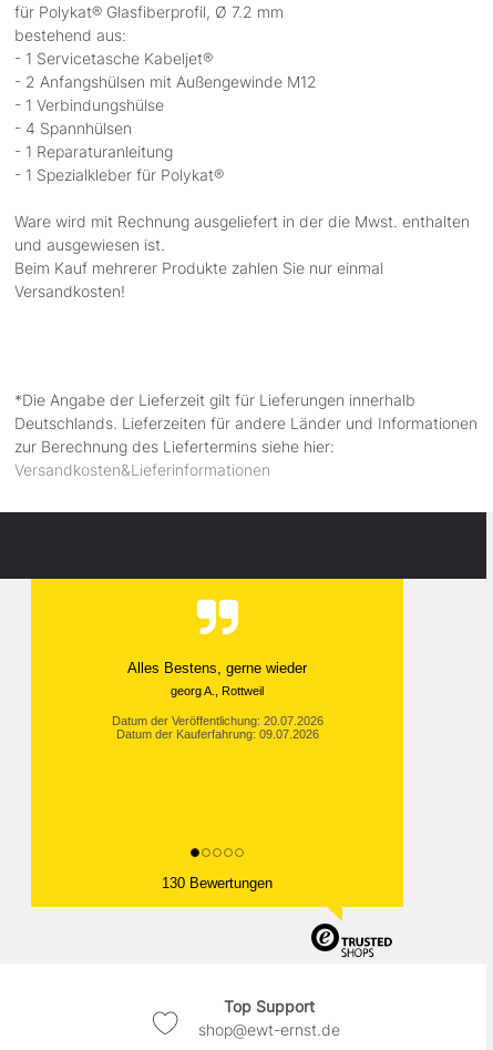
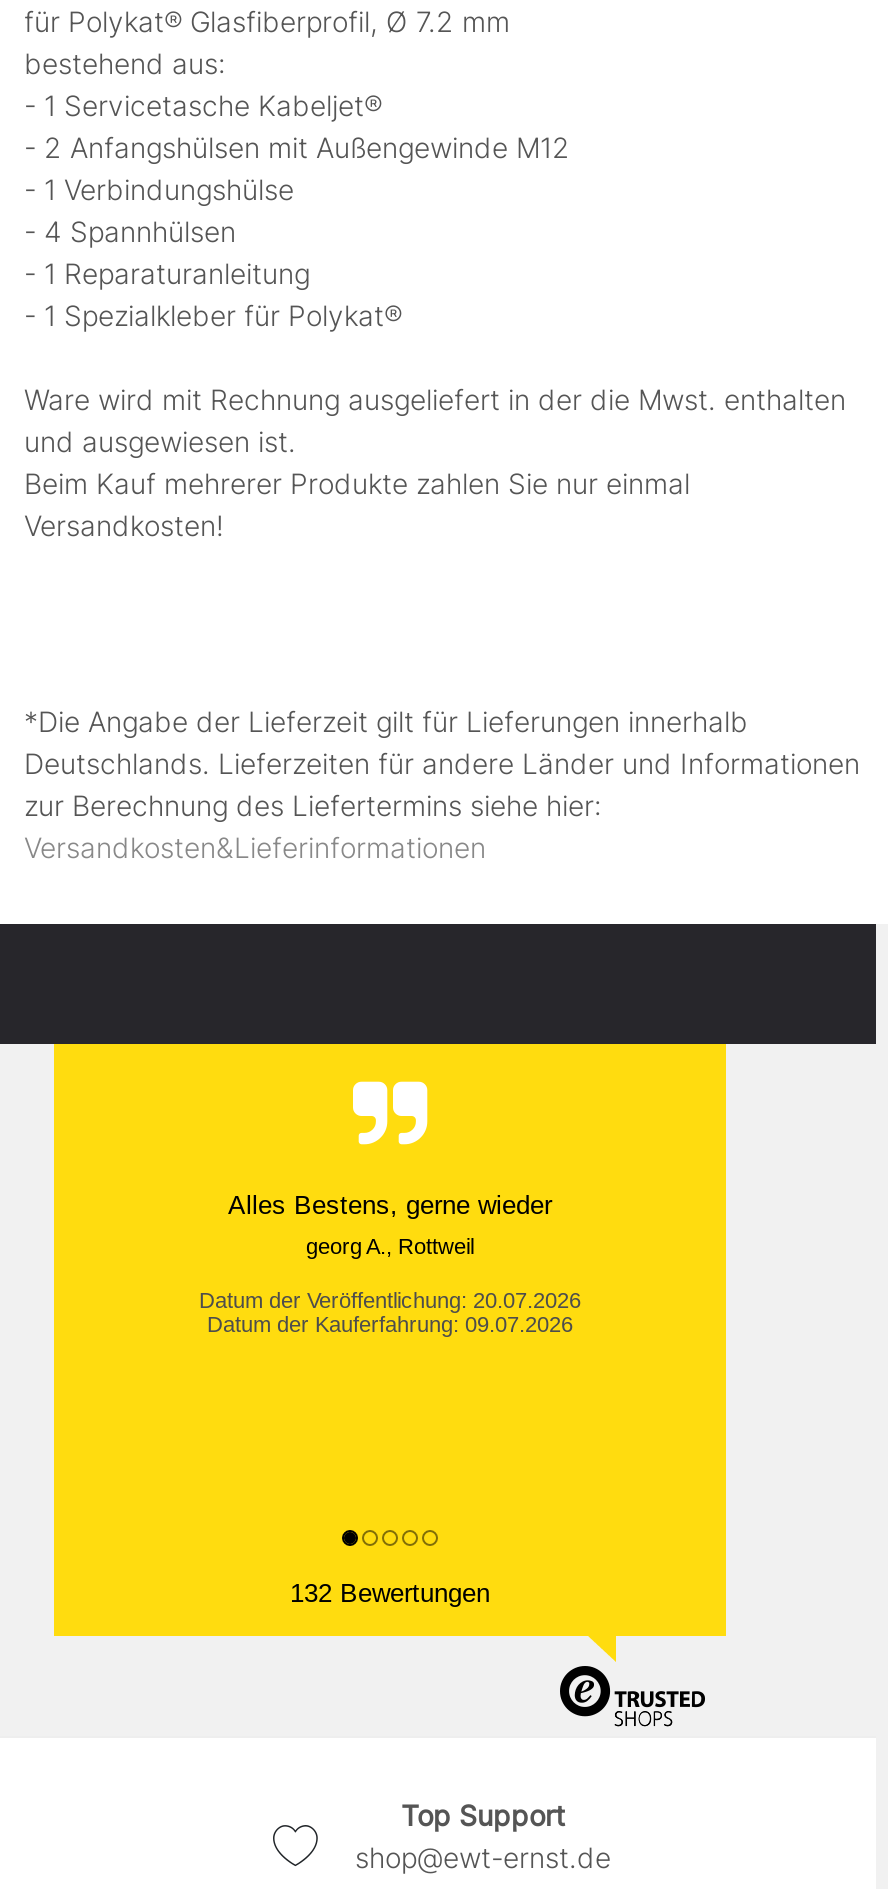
- 130 Bewertungen
+ 132 Bewertungen
